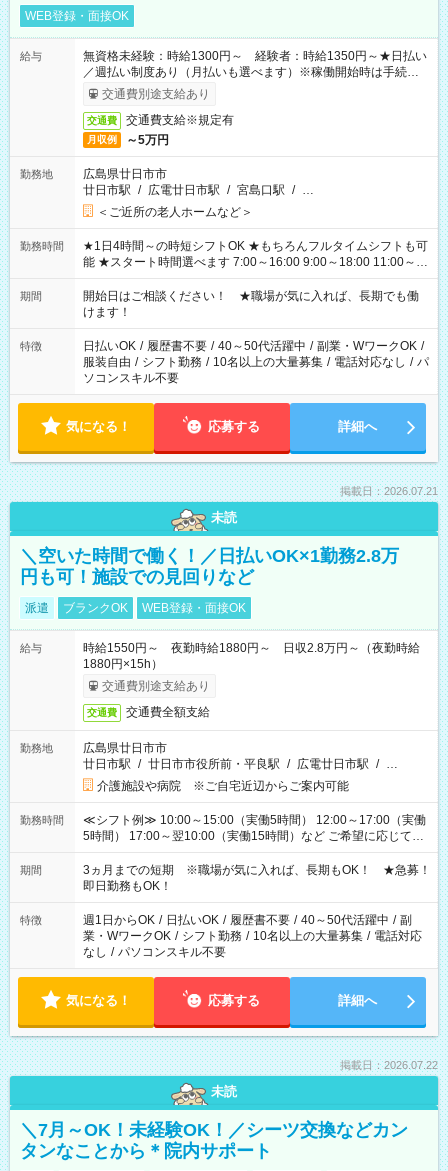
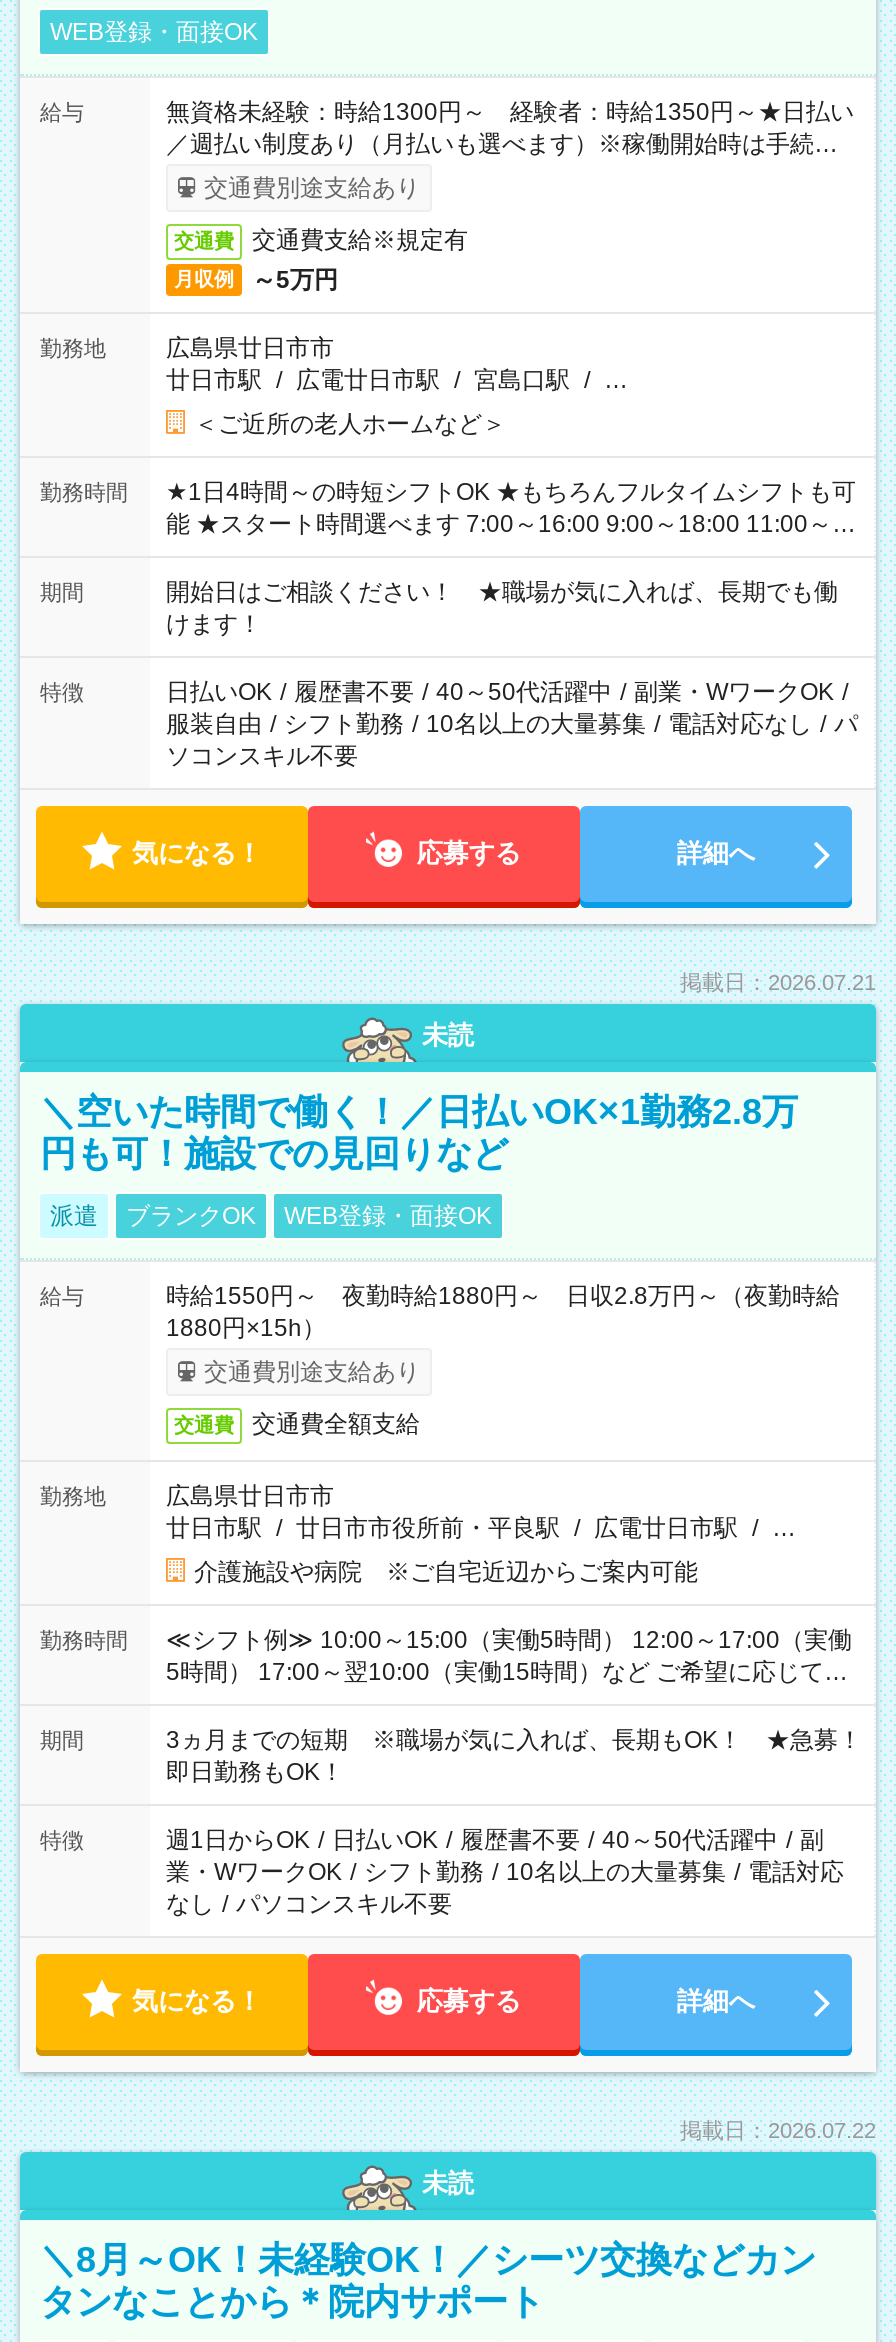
- ＼7月～OK！未経験OK！／シーツ交換などカン
+ ＼8月～OK！未経験OK！／シーツ交換などカン
